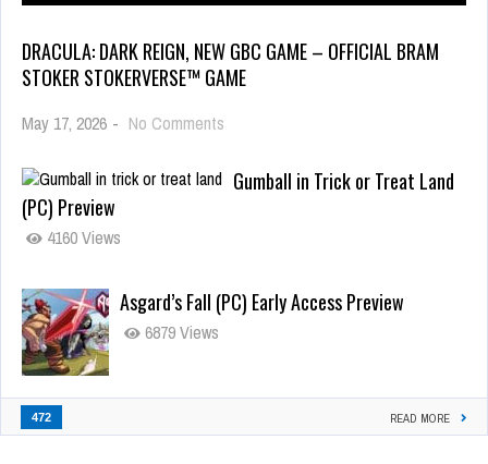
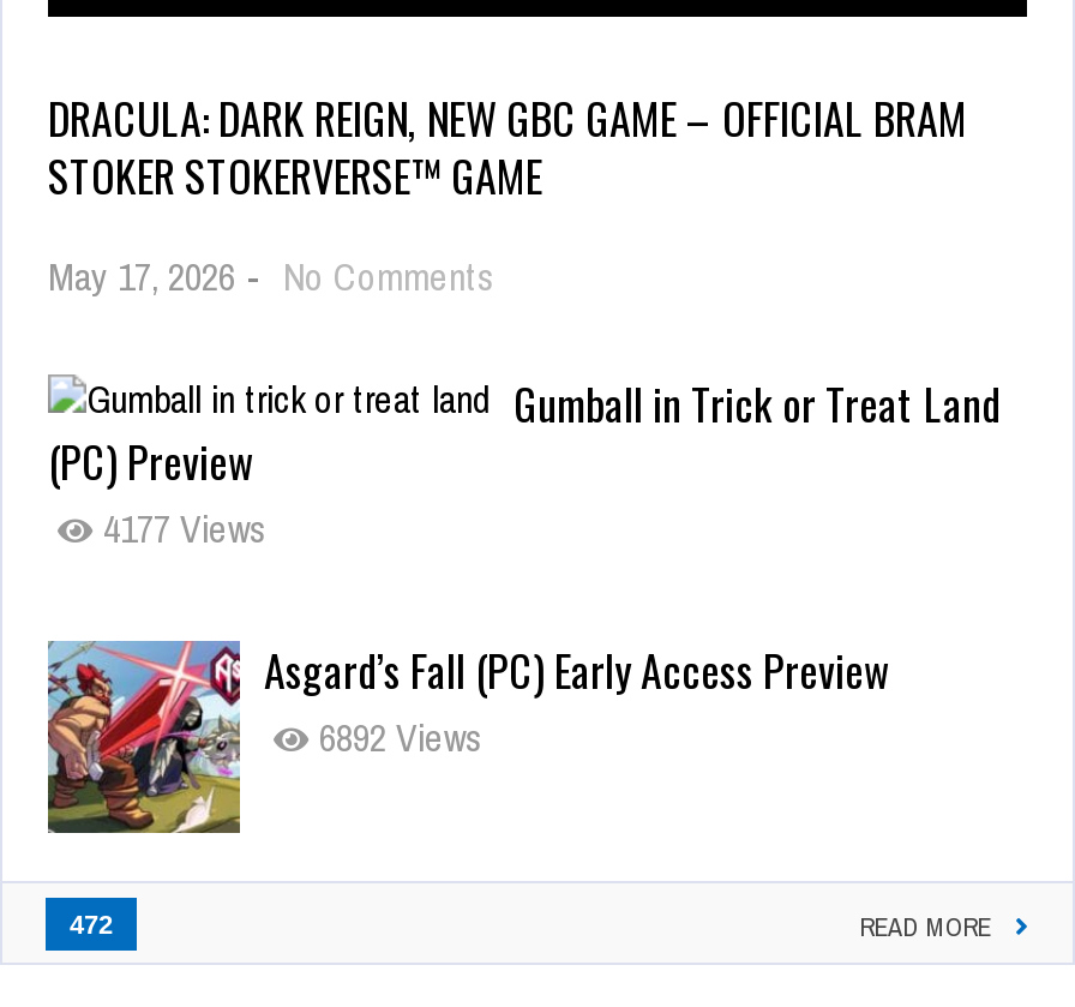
- 4160 Views
+ 4177 Views

- 6879 Views
+ 6892 Views
